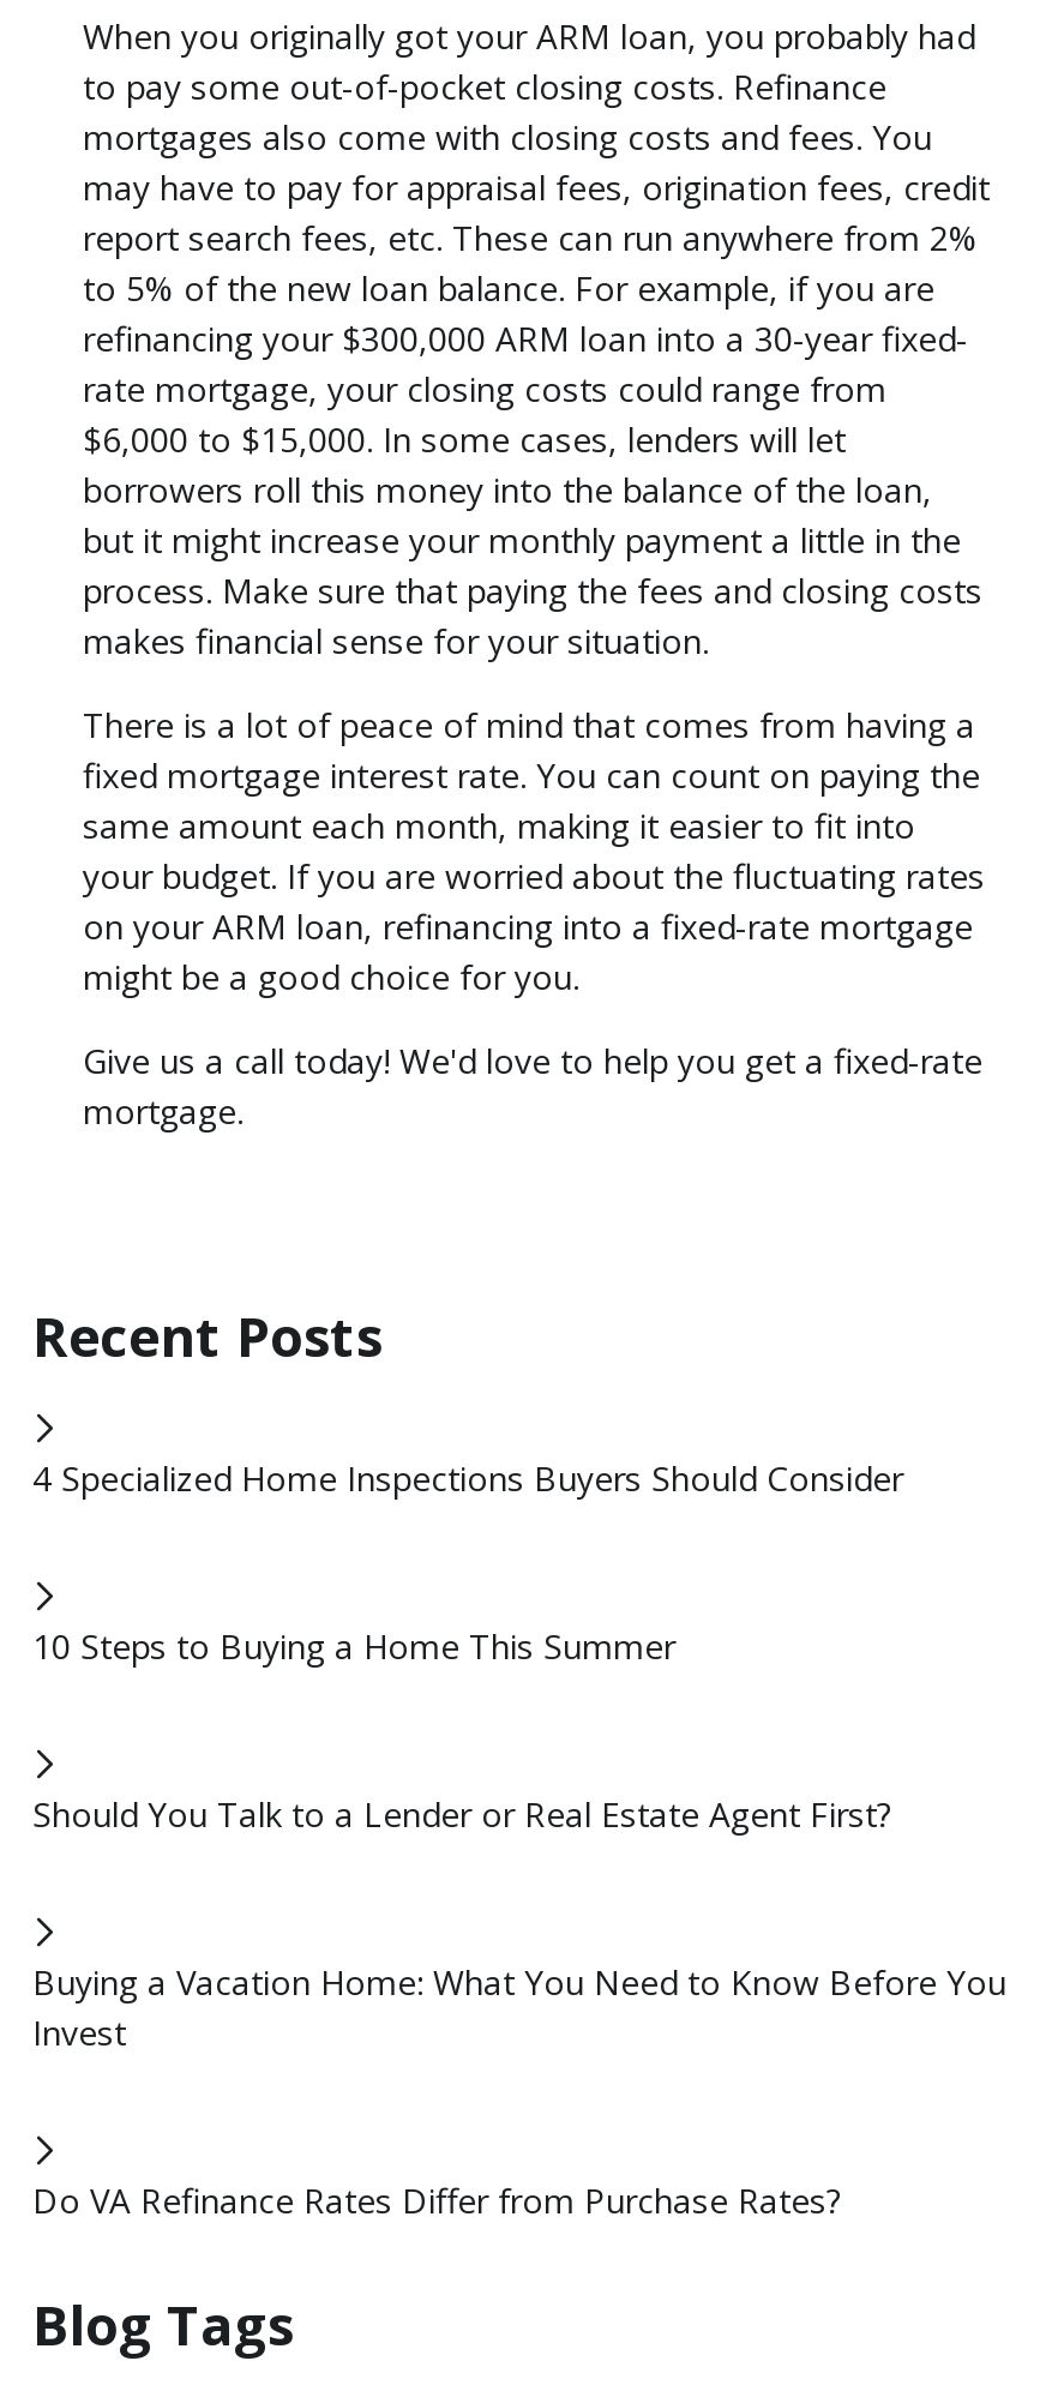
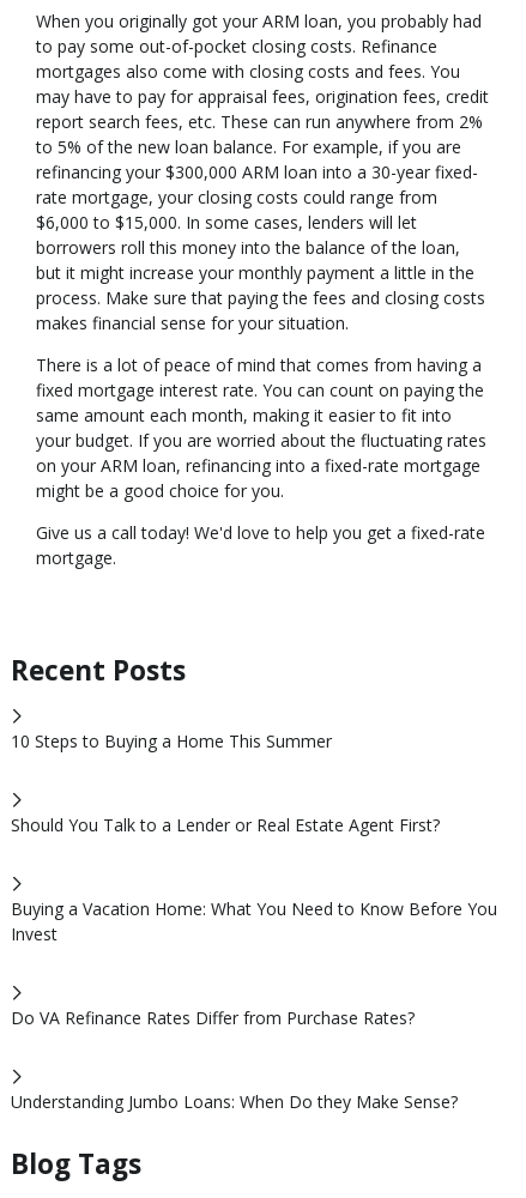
- 4 Specialized Home Inspections Buyers Should Consider

moved up: 10 Steps to Buying a Home This Summer | Should You Talk to a Lender or Real Estate Agent First? | Buying a Vacation Home: What You Need to Know Before You | Invest | Do VA Refinance Rates Differ from Purchase Rates?

+ Understanding Jumbo Loans: When Do they Make Sense?
